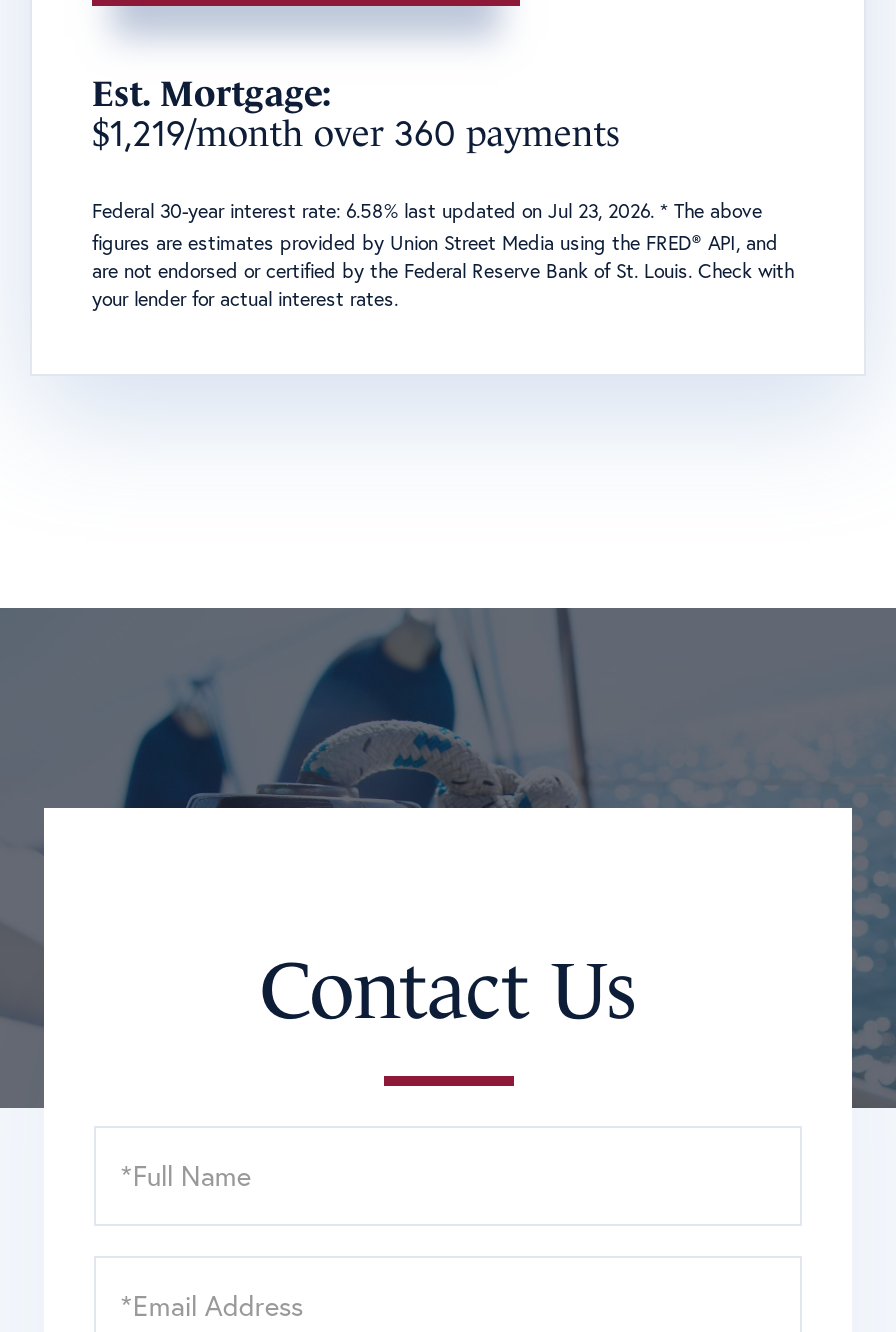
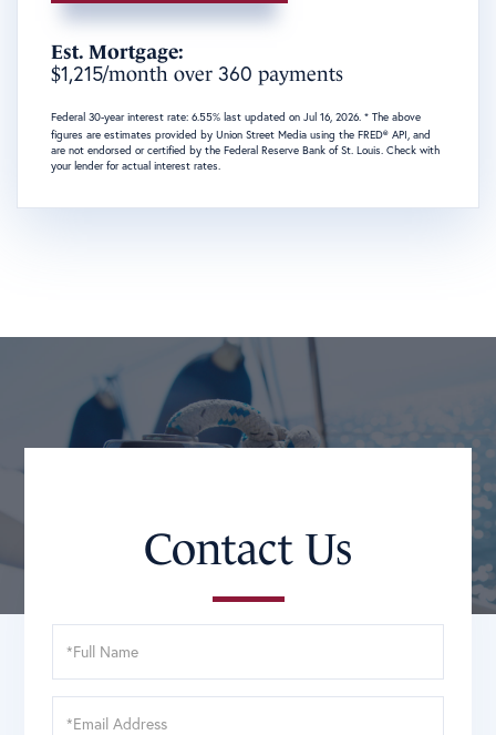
- $1,219/month over 360 payments
+ $1,215/month over 360 payments

- Federal 30-year interest rate: 6.58% last updated on Jul 23, 2026. * The above
+ Federal 30-year interest rate: 6.55% last updated on Jul 16, 2026. * The above
